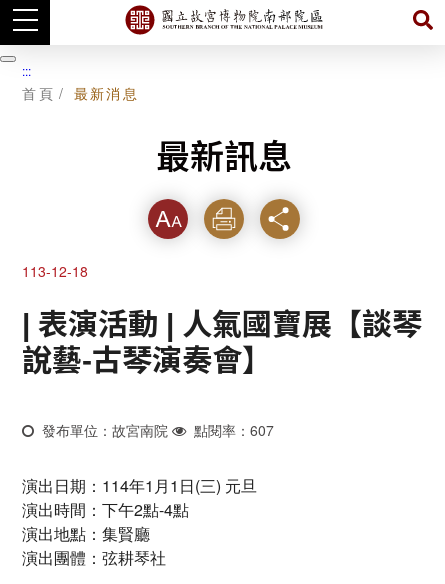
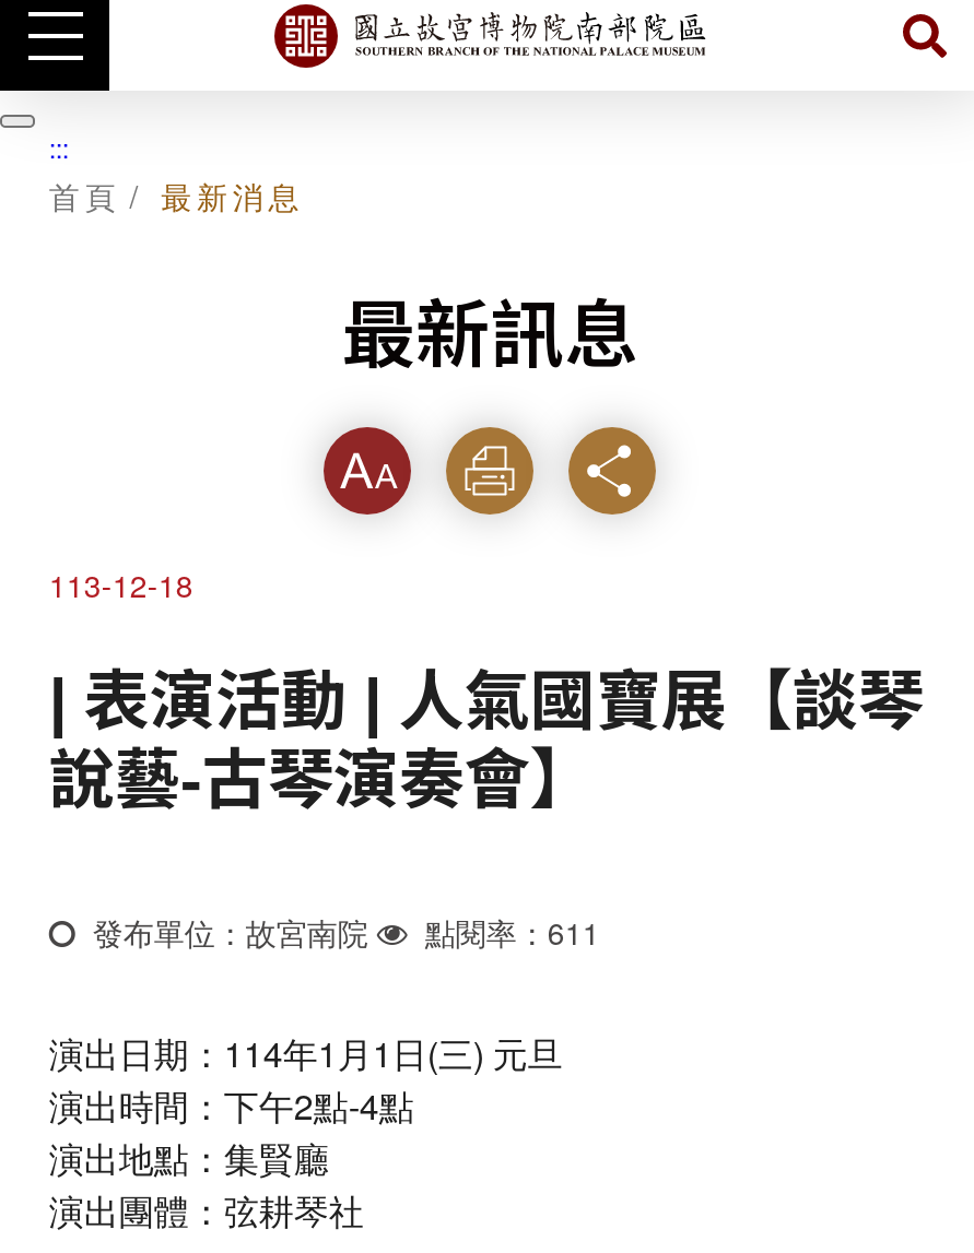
- 發布單位：故宮南院 點閱率：607
+ 發布單位：故宮南院 點閱率：611
